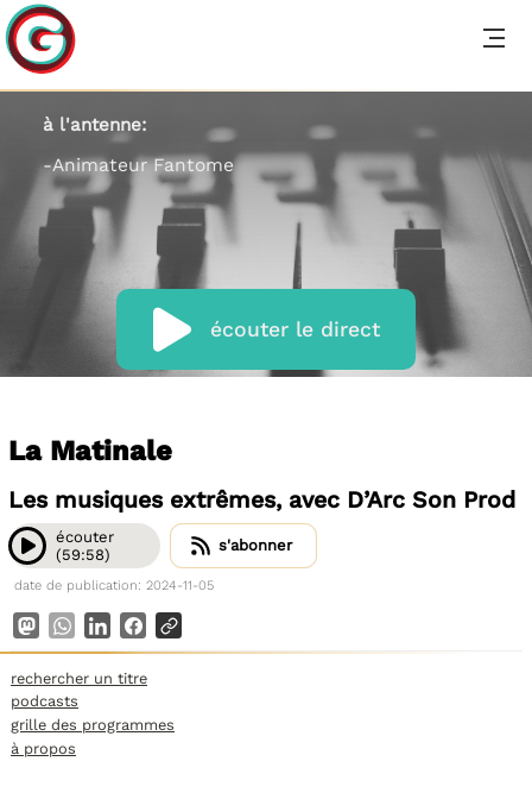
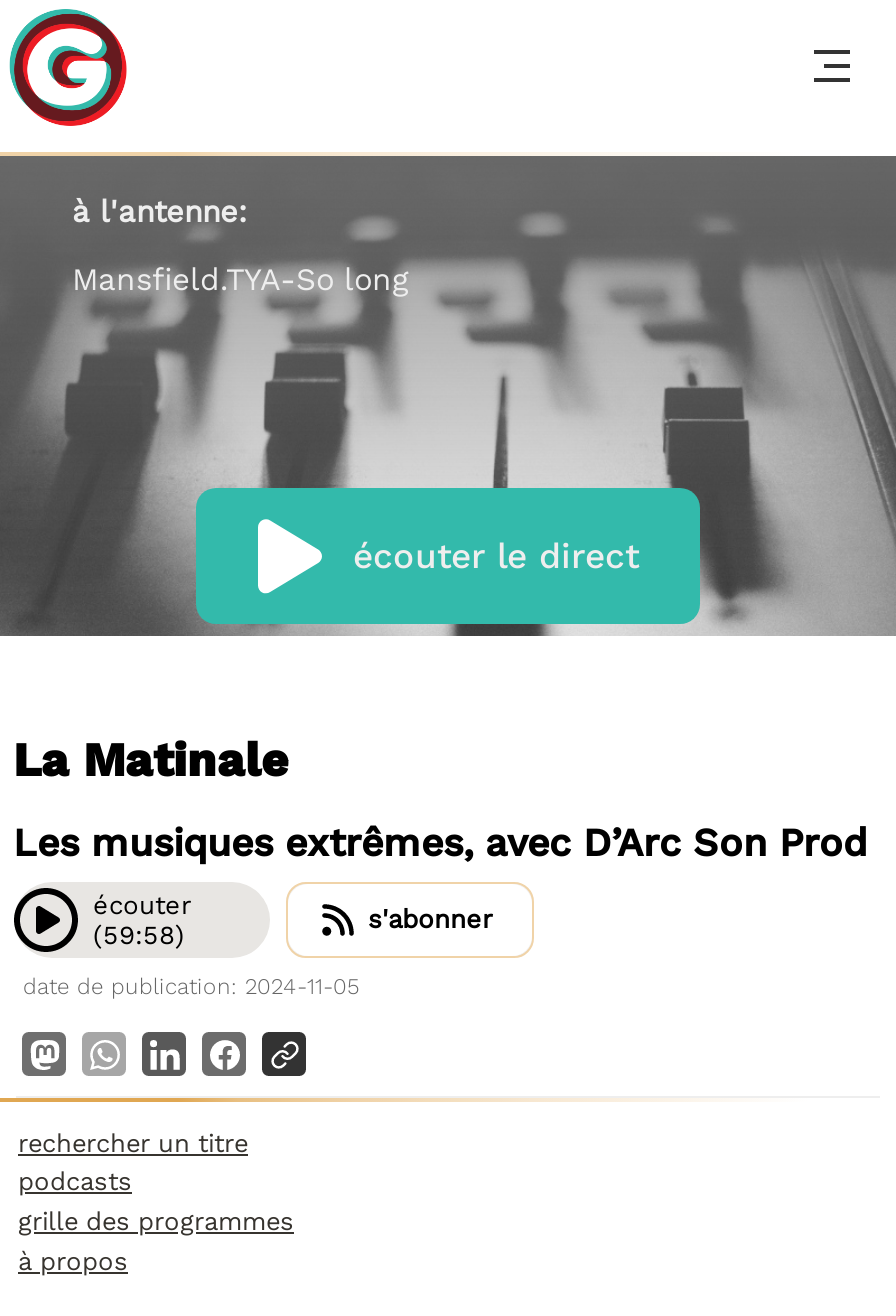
- -Animateur Fantome
+ Mansfield.TYA-So long
